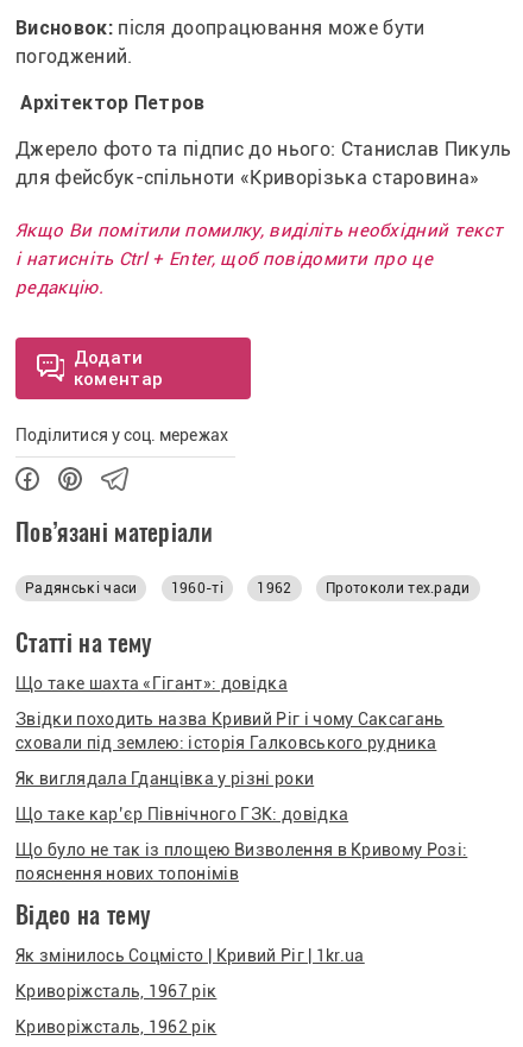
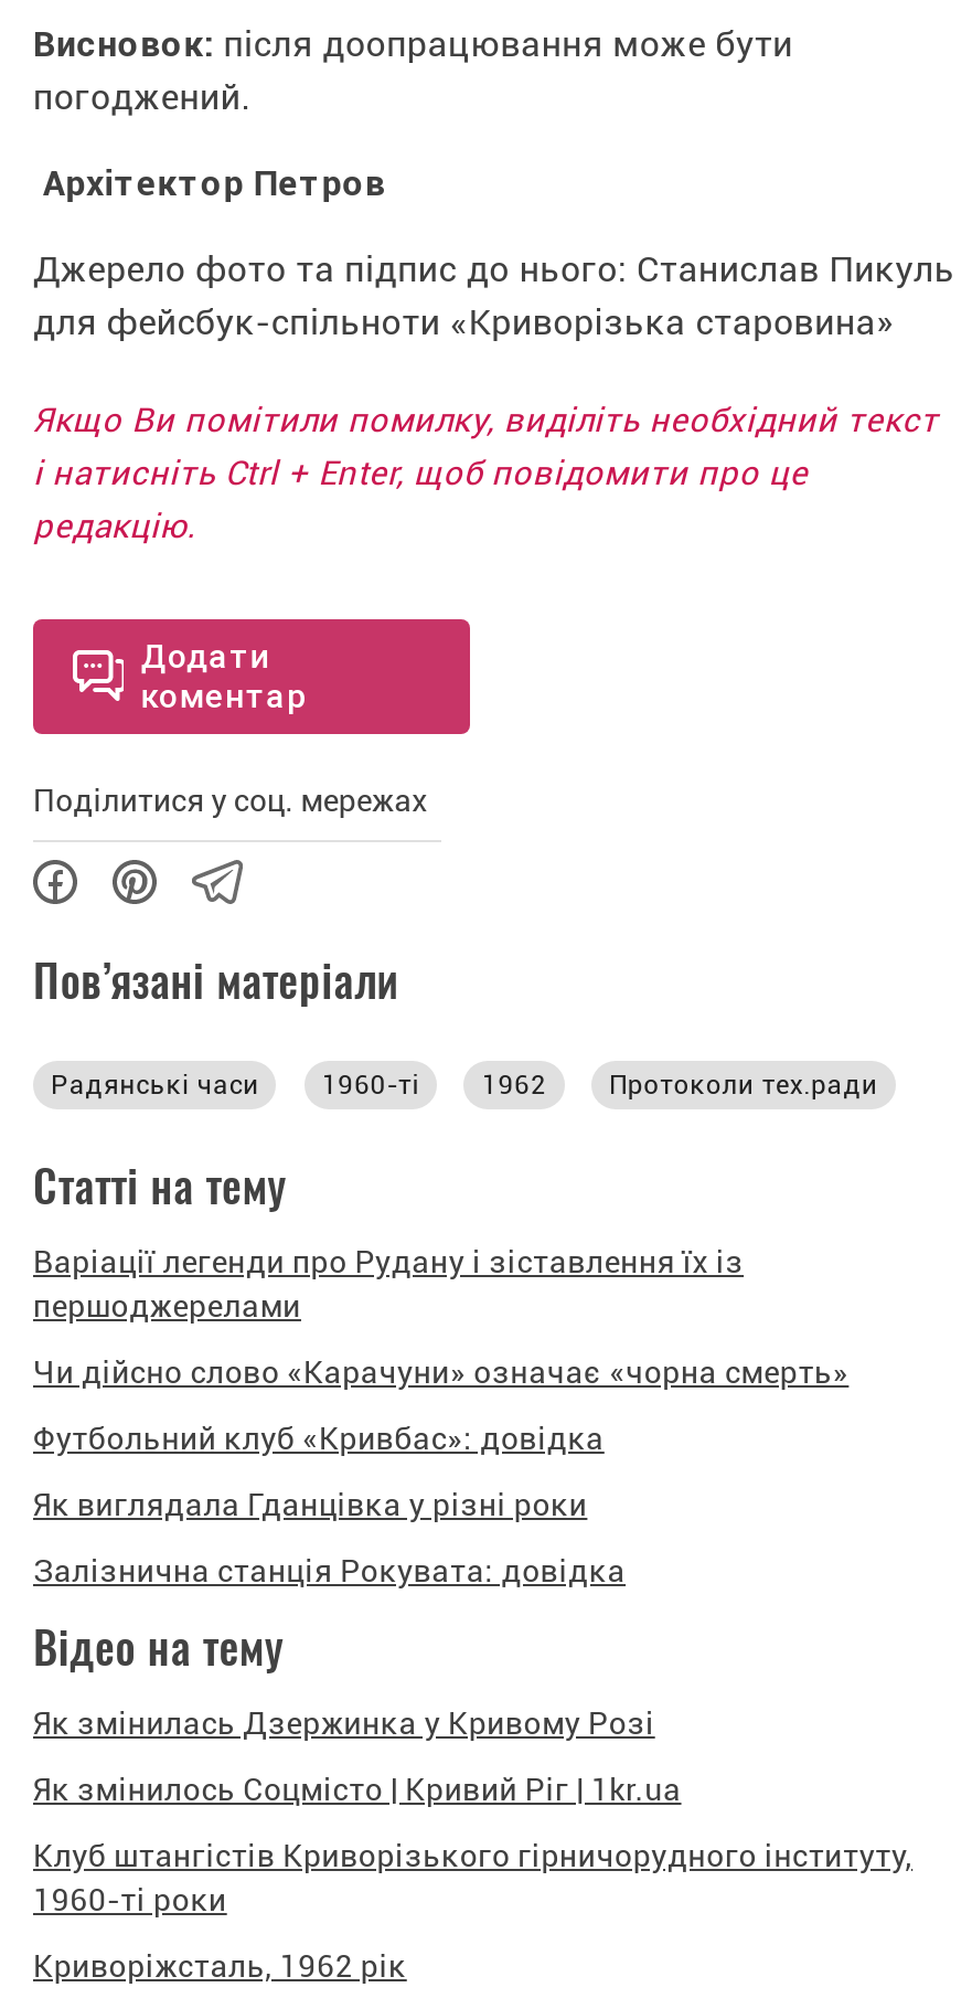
- Що таке шахта «Гігант»: довідка
- Звідки походить назва Кривий Ріг і чому Саксагань
- сховали під землею: історія Галковського рудника
+ Варіації легенди про Рудану і зіставлення їх із
+ першоджерелами
+ Чи дійсно слово «Карачуни» означає «чорна смерть»
+ Футбольний клуб «Кривбас»: довідка

- Що таке кар’єр Північного ГЗК: довідка
- Що було не так із площею Визволення в Кривому Розі:
- пояснення нових топонімів
+ Залізнична станція Рокувата: довідка

moved up: Відео на тему

+ Як змінилась Дзержинка у Кривому Розі

- Криворіжсталь, 1967 рік
+ Клуб штангістів Криворізького гірничорудного інституту,
+ 1960-ті роки
